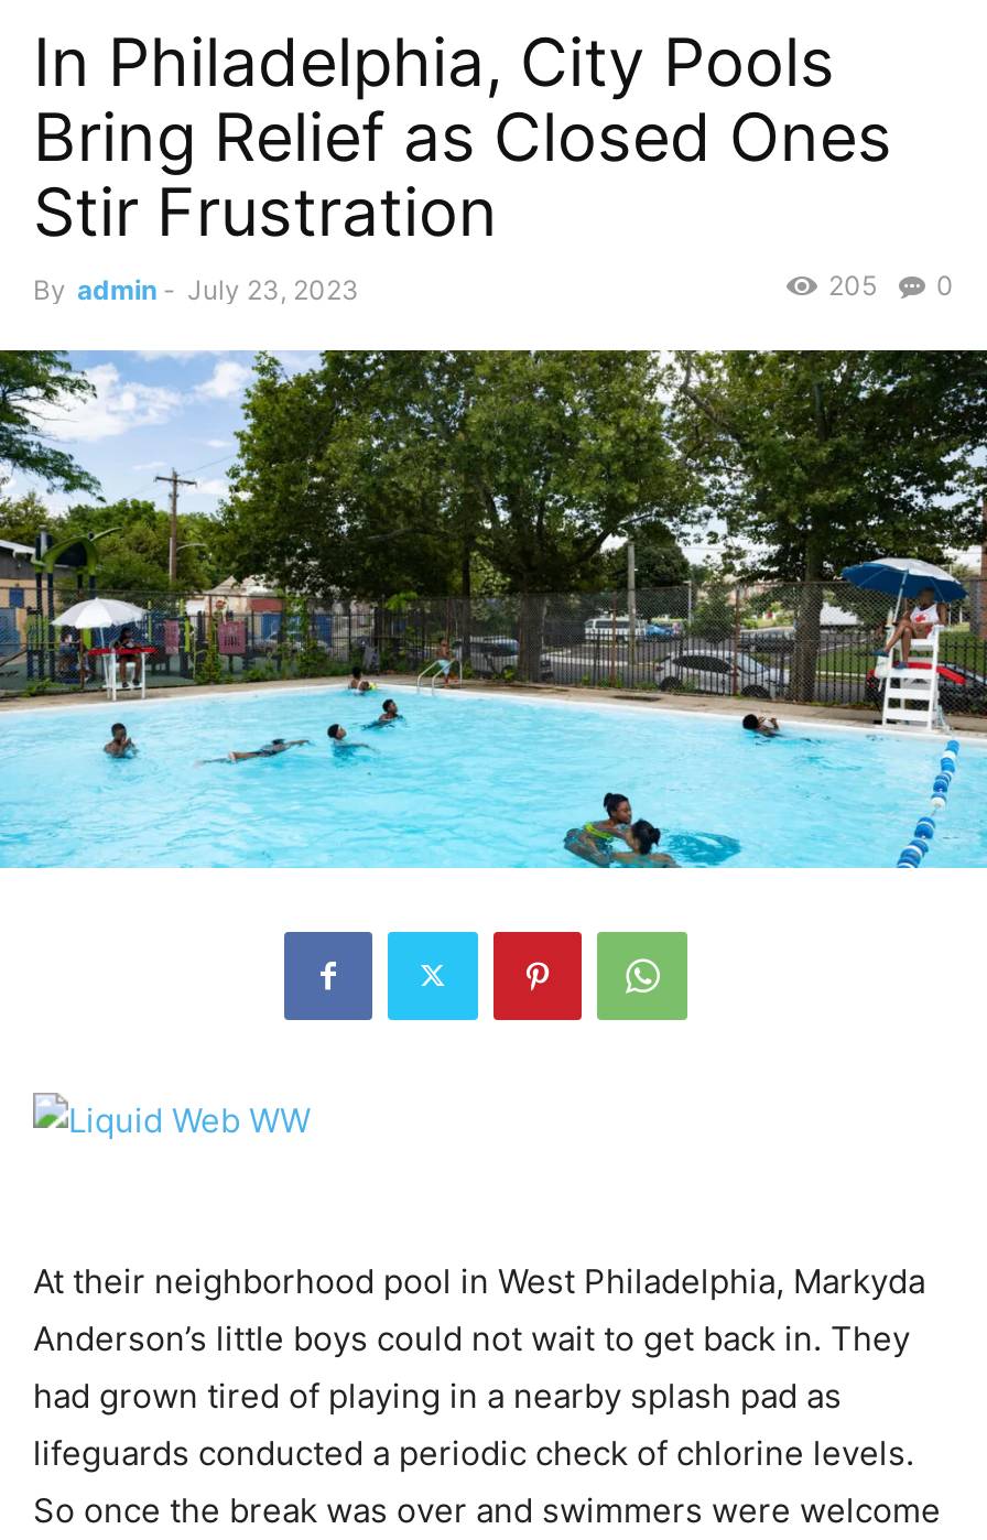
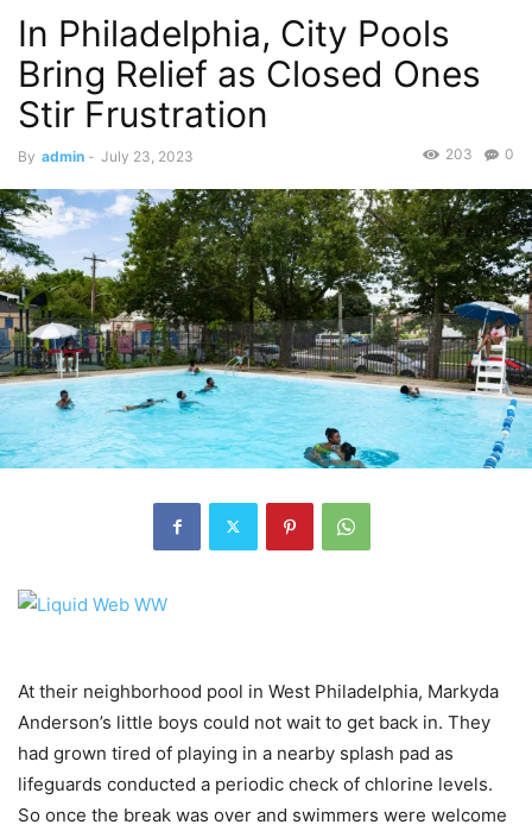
- 205 0
+ 203 0
